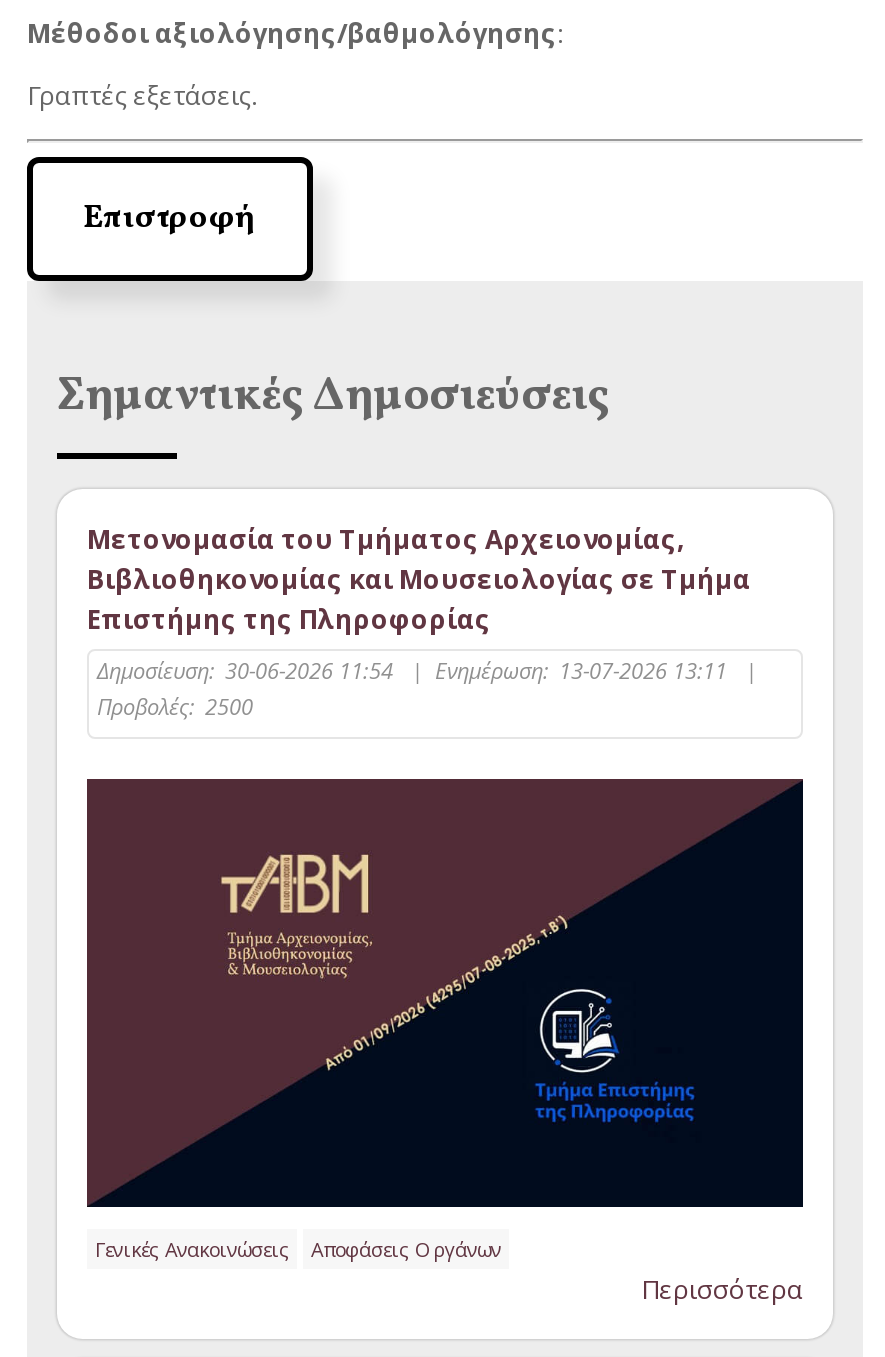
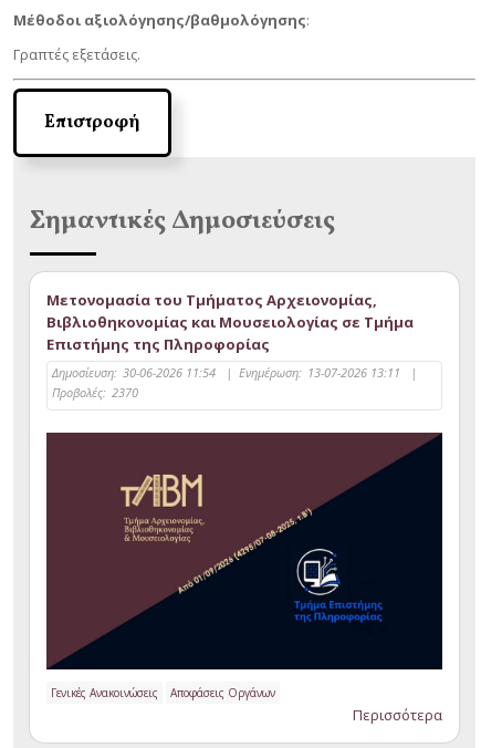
- Προβολές: 2500
+ Προβολές: 2370
